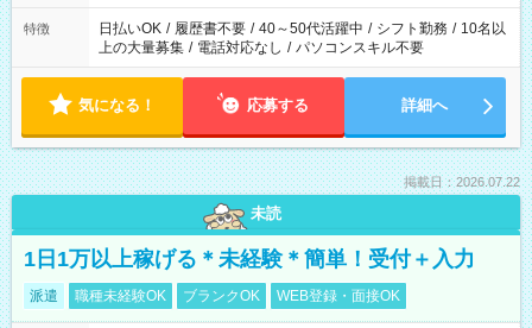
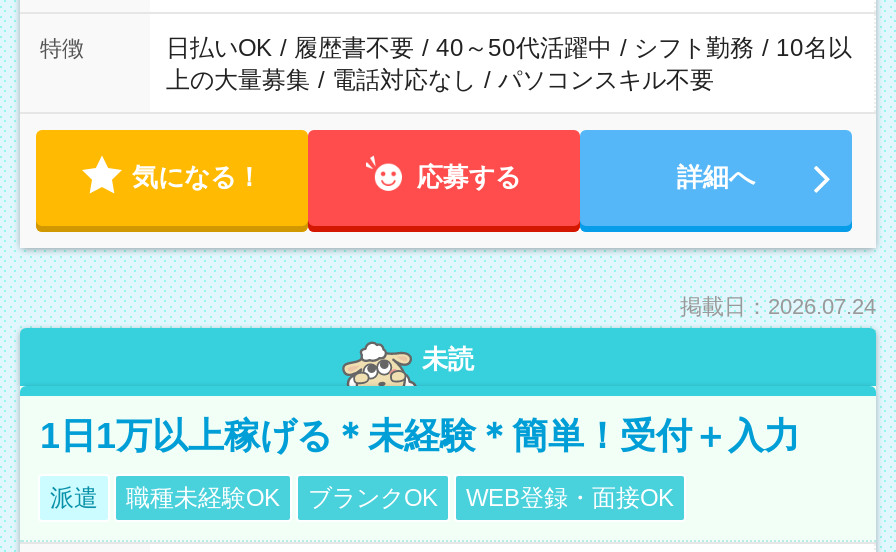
- 掲載日：2026.07.22
+ 掲載日：2026.07.24
